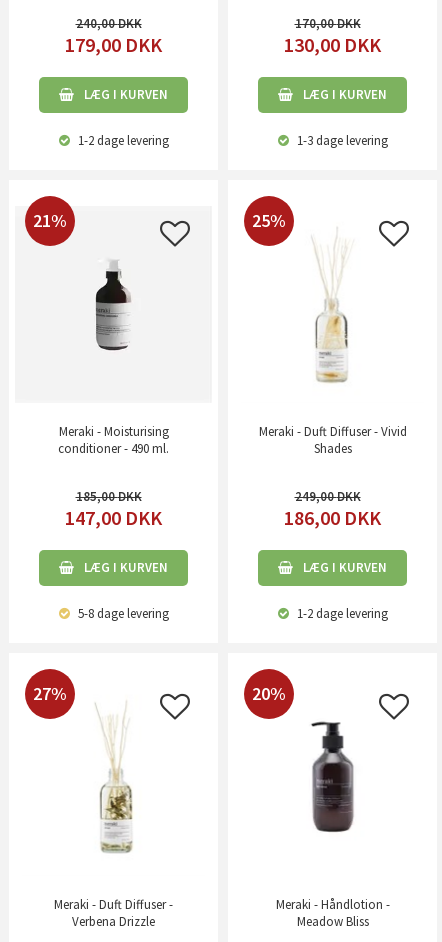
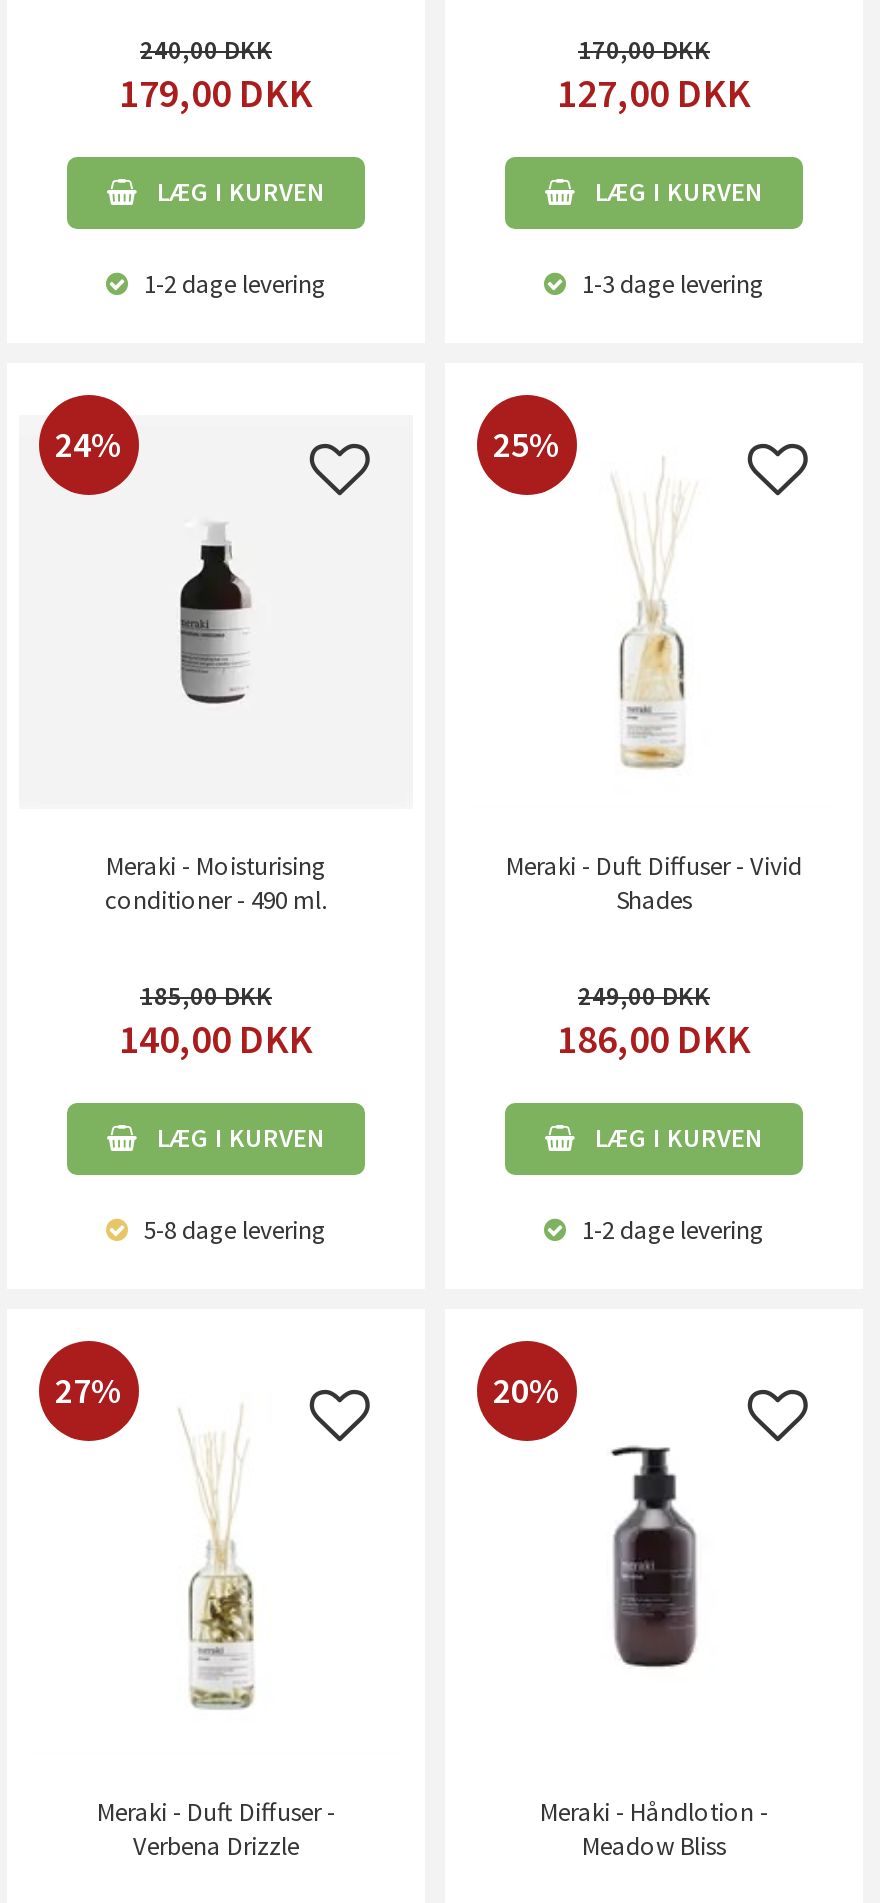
- 130,00 DKK
+ 127,00 DKK

- 21%
+ 24%

- 147,00 DKK
+ 140,00 DKK
